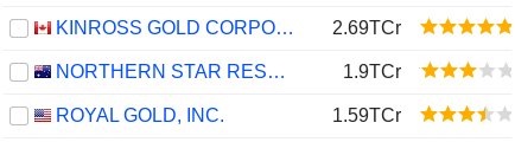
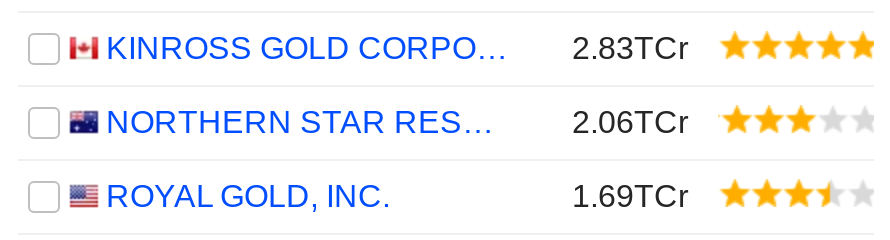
- 2.69TCr
+ 2.83TCr

- 1.9TCr
+ 2.06TCr

- 1.59TCr
+ 1.69TCr
